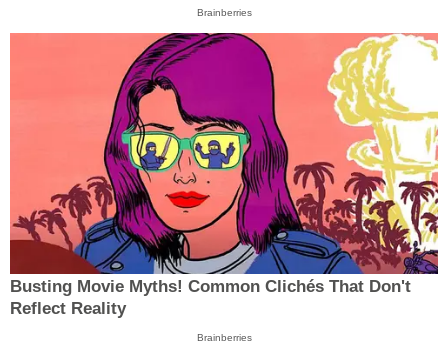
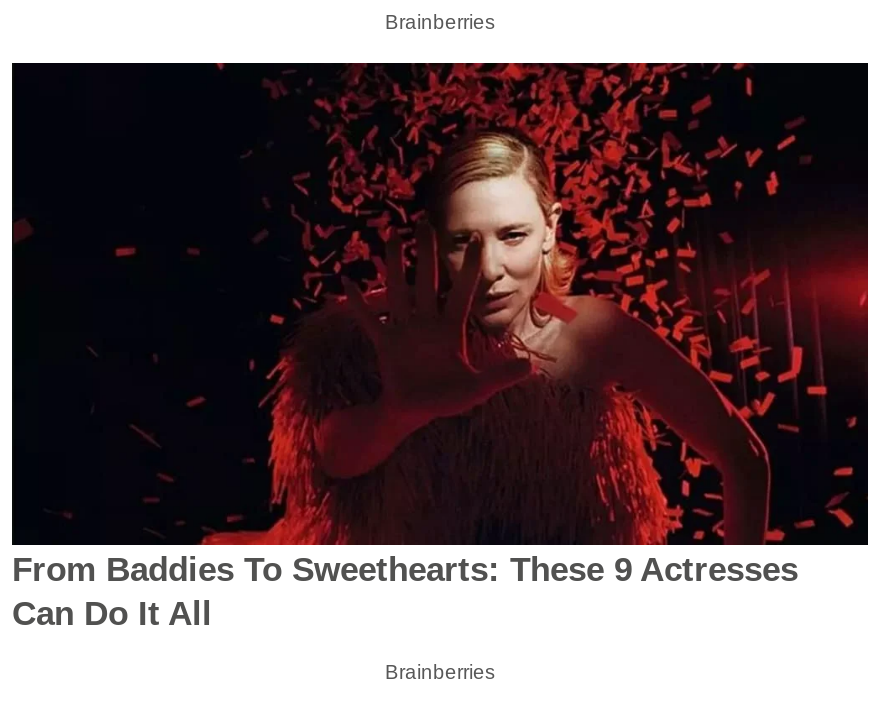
- [image]
- Busting Movie Myths! Common Clichés That Don't
- Reflect Reality
+ [image]
+ From Baddies To Sweethearts: These 9 Actresses
+ Can Do It All
